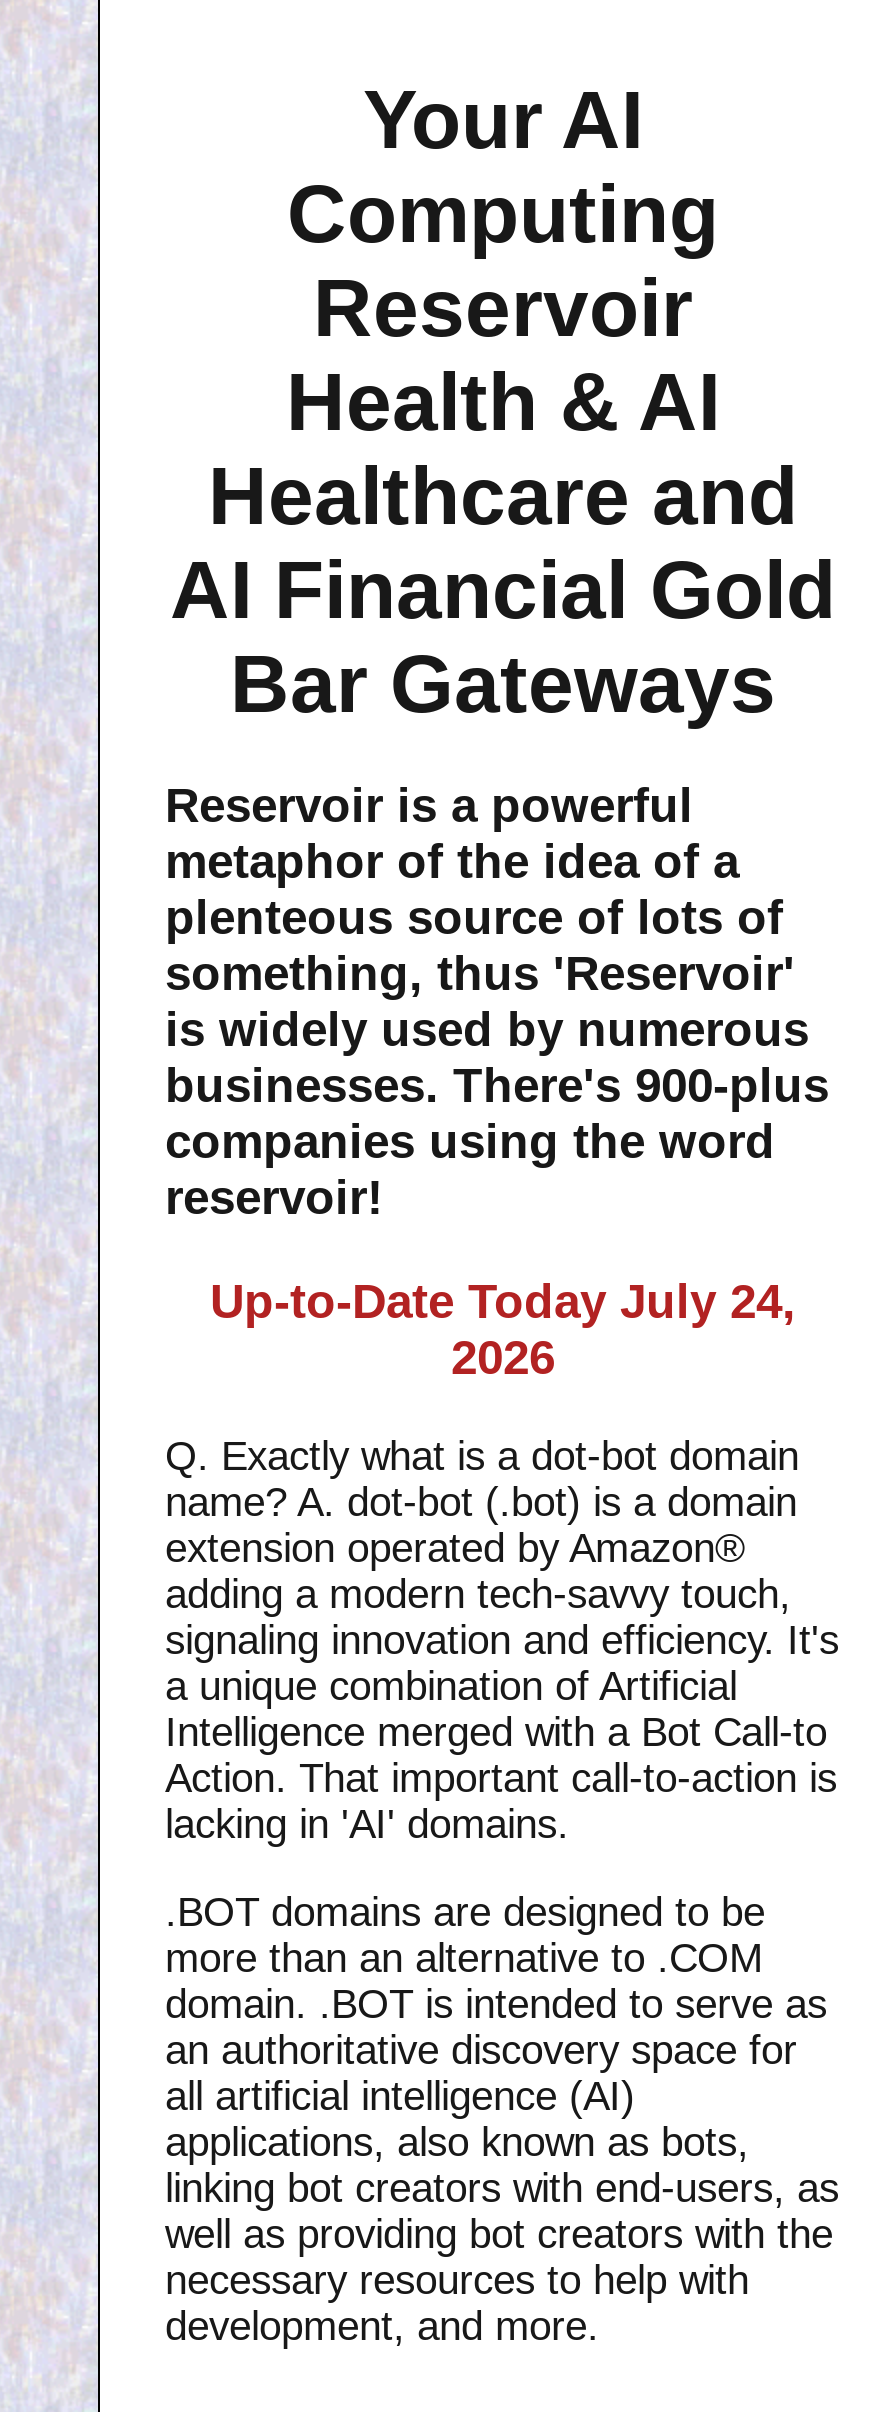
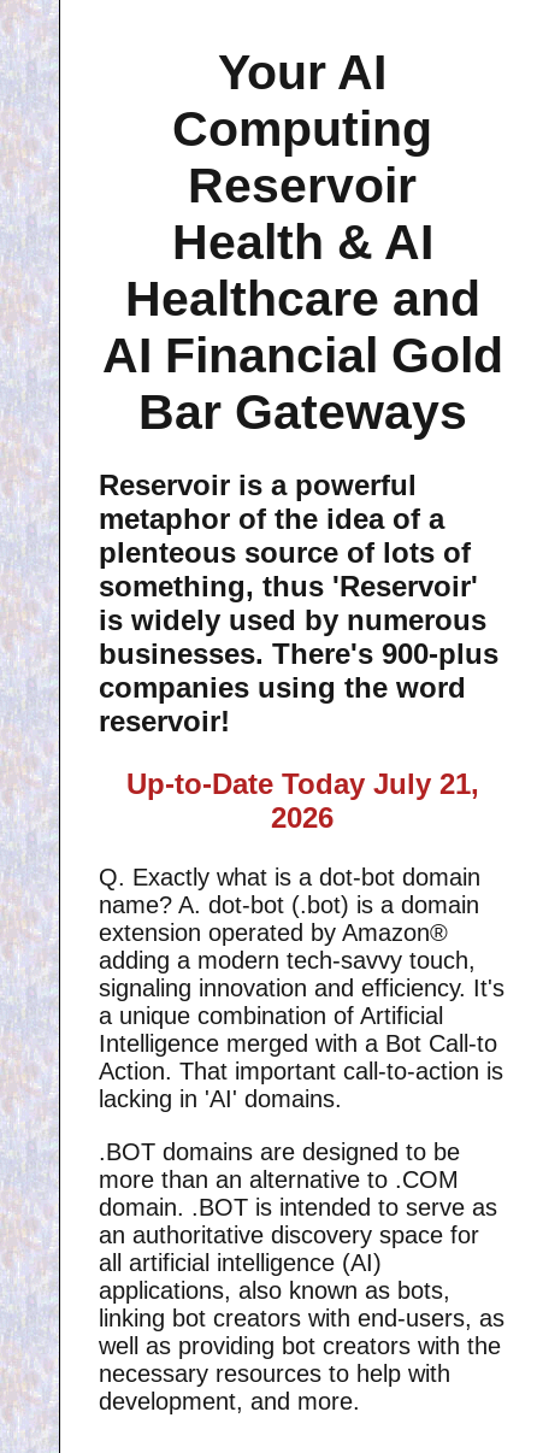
- Up-to-Date Today July 24,
+ Up-to-Date Today July 21,
